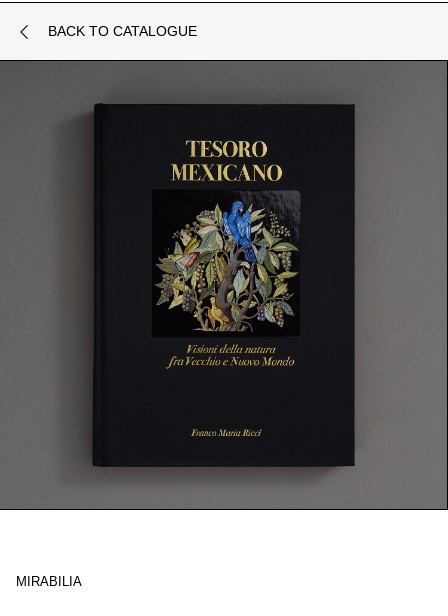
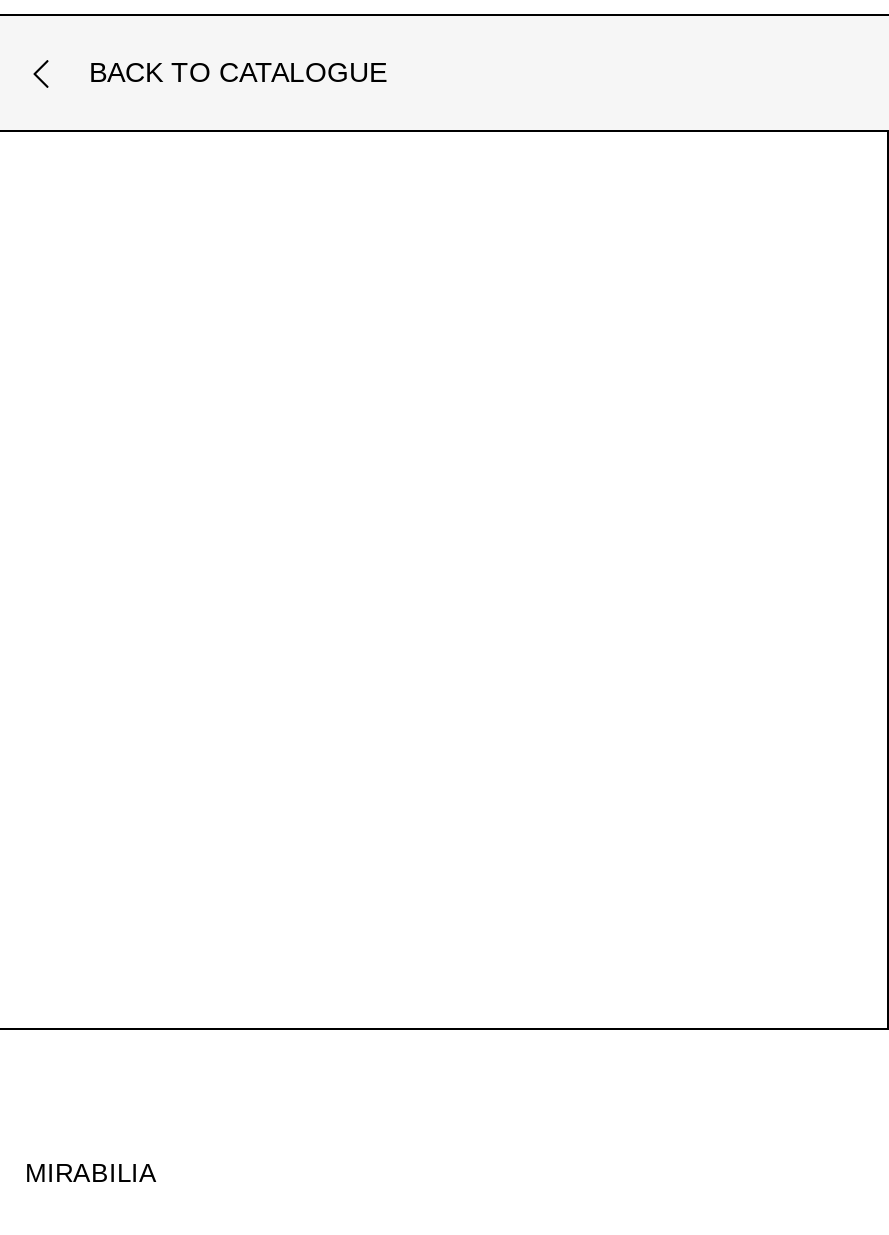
- [image]
